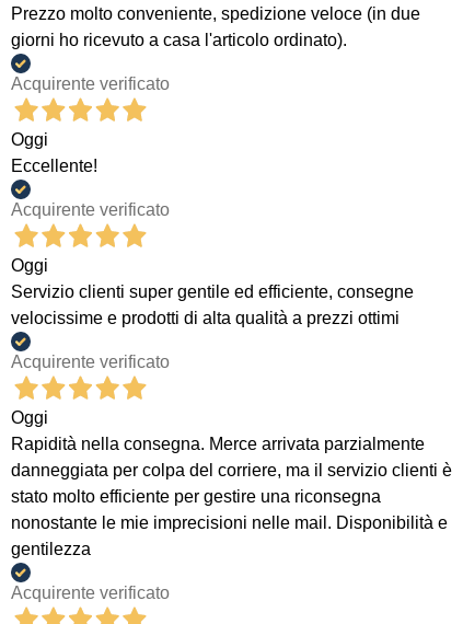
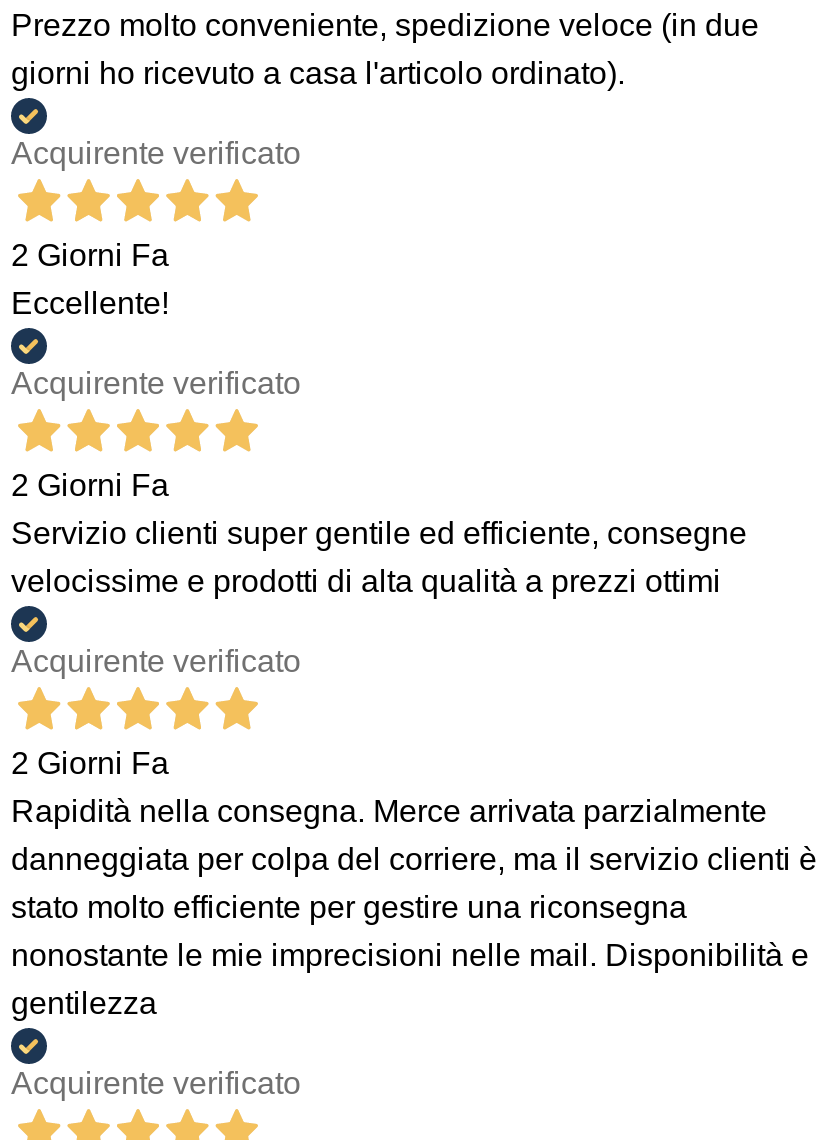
- Oggi
+ 2 Giorni Fa

- Oggi
+ 2 Giorni Fa

- Oggi
+ 2 Giorni Fa
